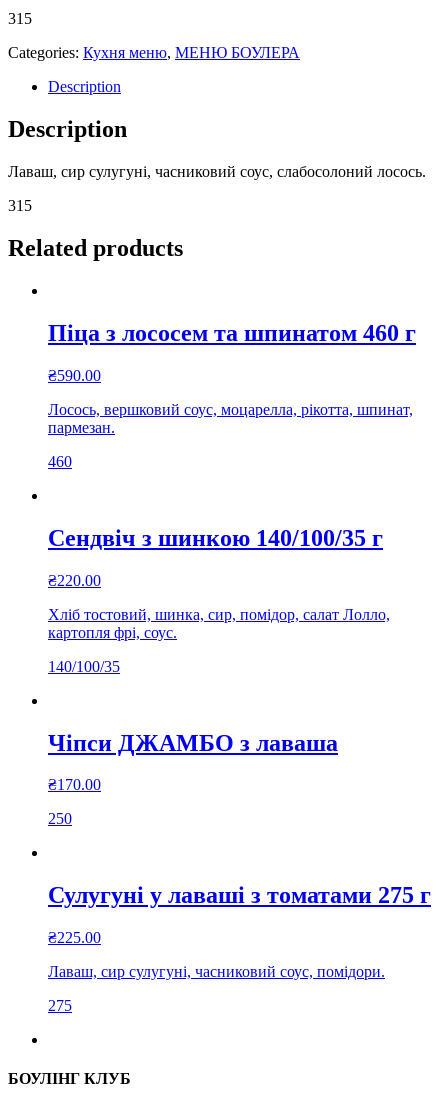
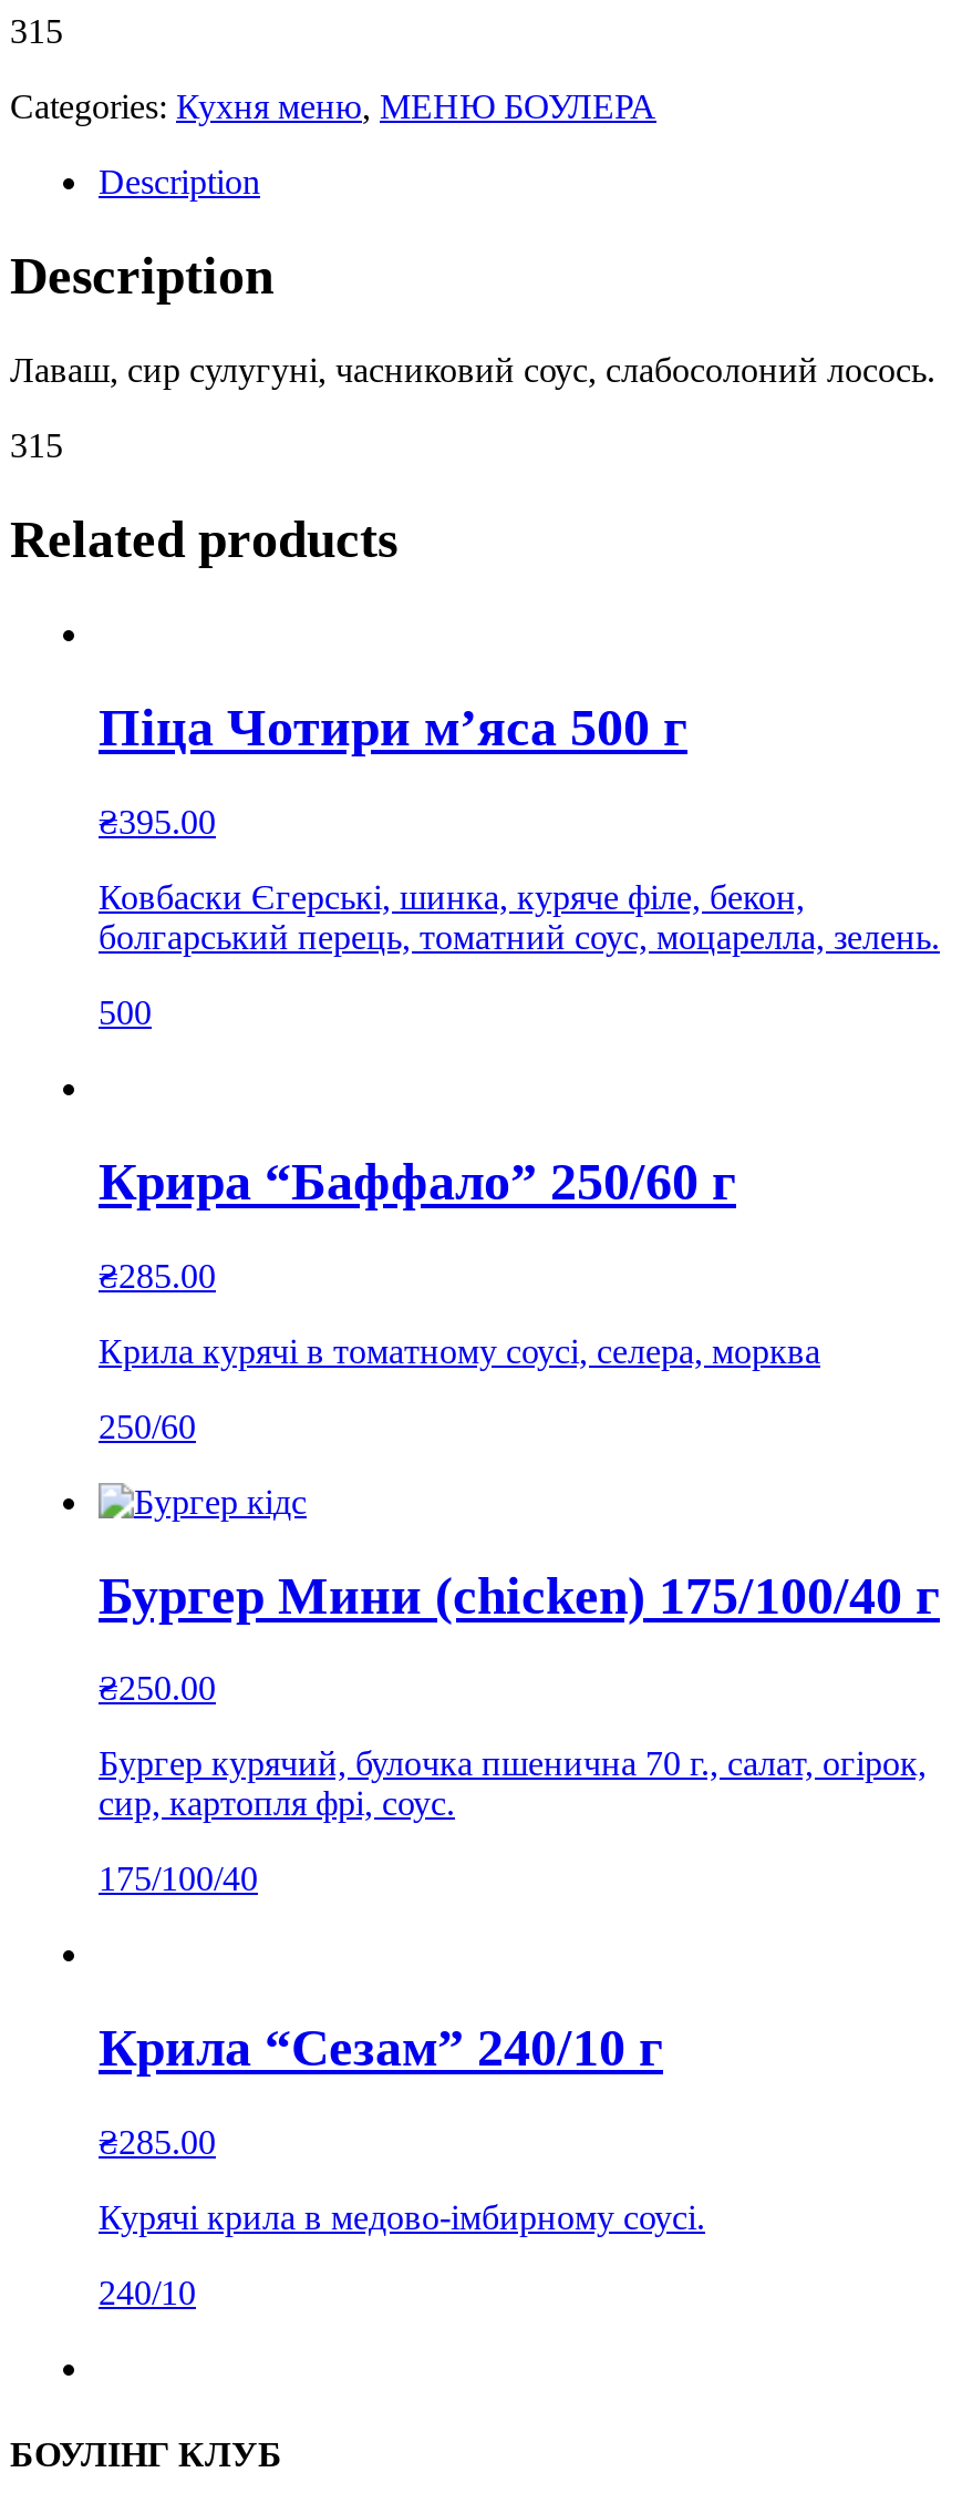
- Піца з лососем та шпинатом 460 г
- ₴590.00
- Лосось, вершковий соус, моцарелла, рікотта, шпинат,
- пармезан.
- 460
- Сендвіч з шинкою 140/100/35 г
- ₴220.00
- Хліб тостовий, шинка, сир, помідор, салат Лолло,
- картопля фрі, соус.
- 140/100/35
- Чіпси ДЖАМБО з лаваша
- ₴ 170.00
- 250
- Сулугуні у лаваші з томатами 275 г
- ₴225.00
- Лаваш, сир сулугуні, часниковий соус, помідори.
- 275
+ Піца Чотири м’яса 500 г
+ ₴395.00
+ Ковбаски Єгерські, шинка, куряче філе, бекон,
+ болгарський перець, томатний соус, моцарелла, зелень.
+ 500
+ Крира “Баффало” 250/60 г
+ ₴285.00
+ Крила курячі в томатному соусі, селера, морква
+ 250/60
+ Бургер Мини (chicken) 175/100/40 г
+ ₴250.00
+ Бургер курячий, булочка пшенична 70 г., салат, огірок,
+ сир, картопля фрі, соус.
+ 175/100/40
+ Крила “Сезам” 240/10 г
+ ₴285.00
+ Курячі крила в медово-імбирному соусі.
+ 240/10
